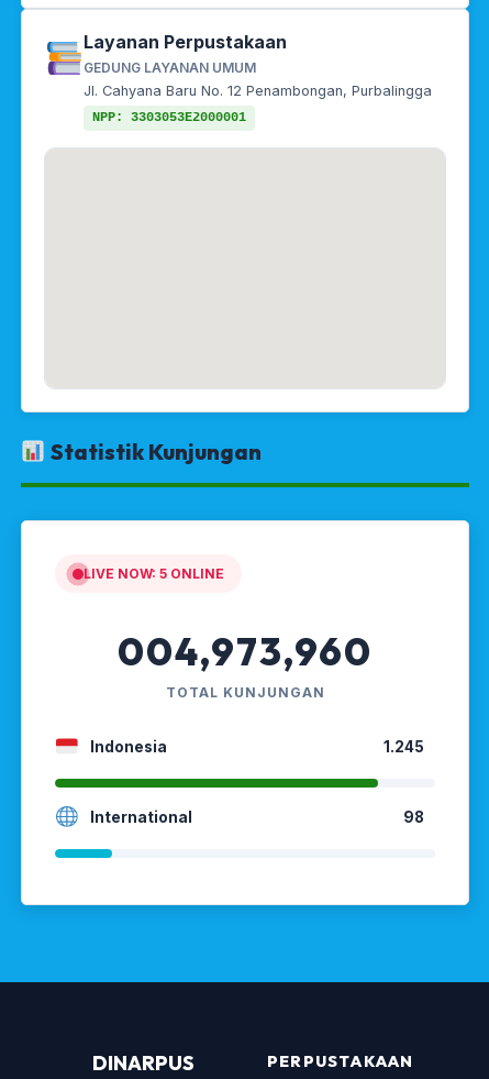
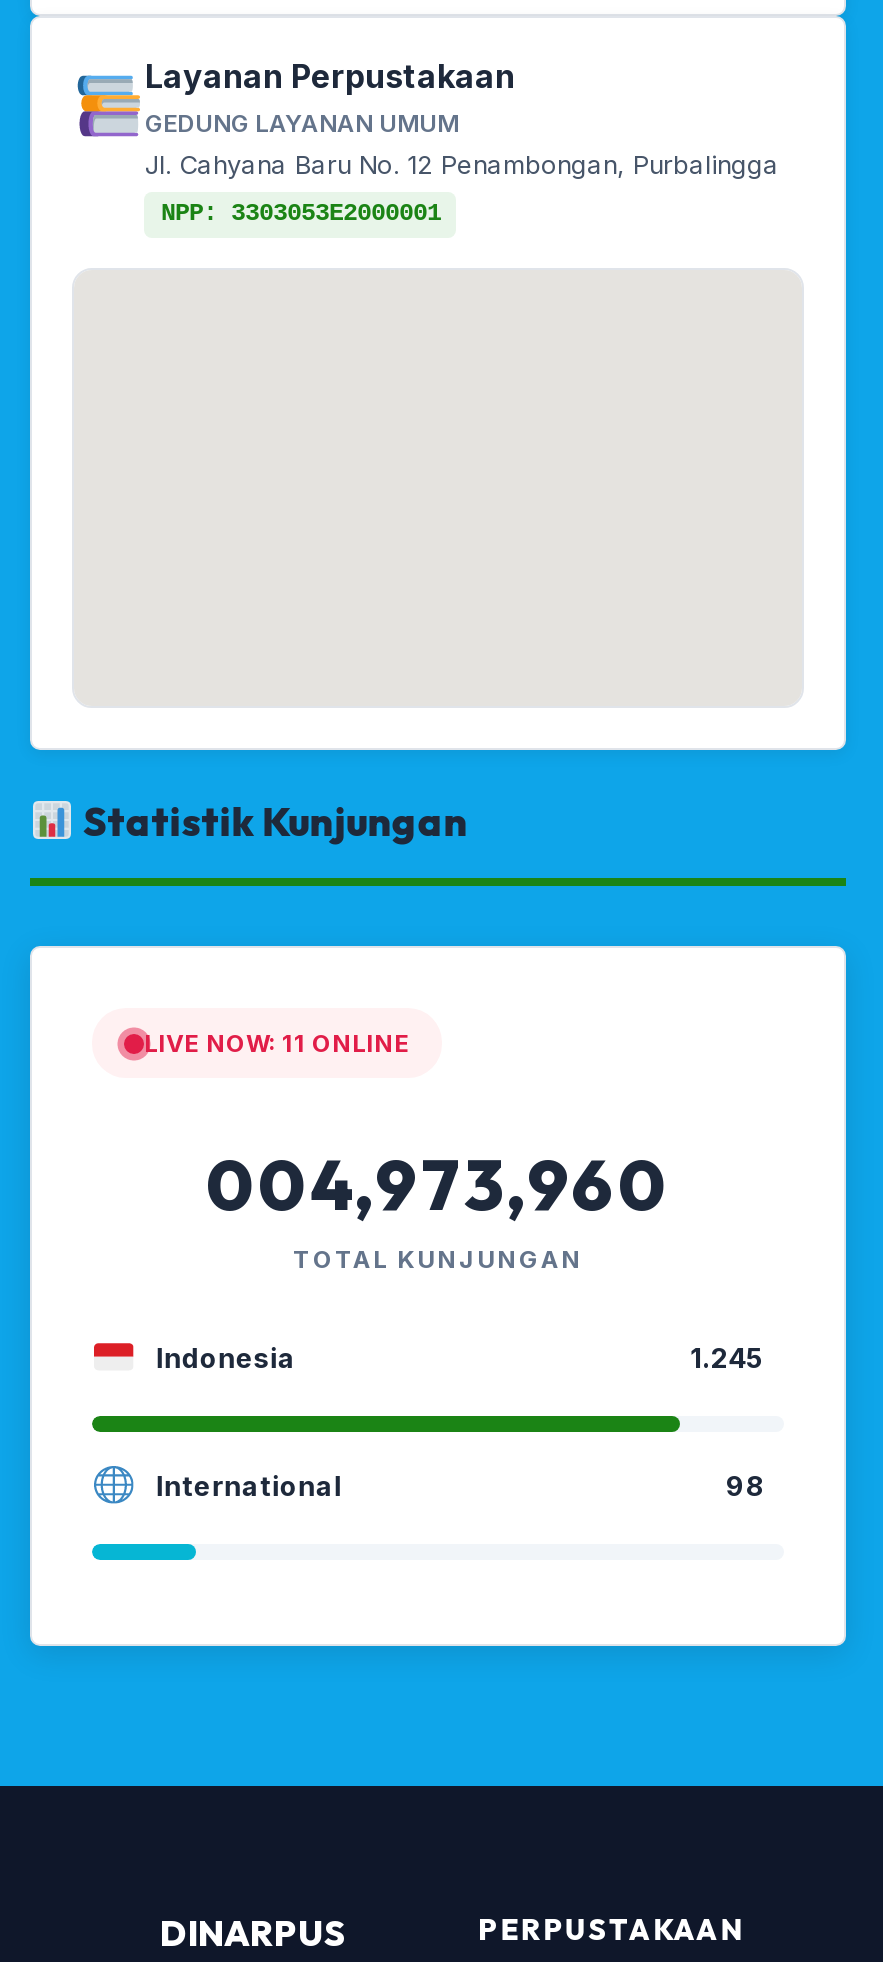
- LIVE NOW: 5 ONLINE
+ LIVE NOW: 11 ONLINE
